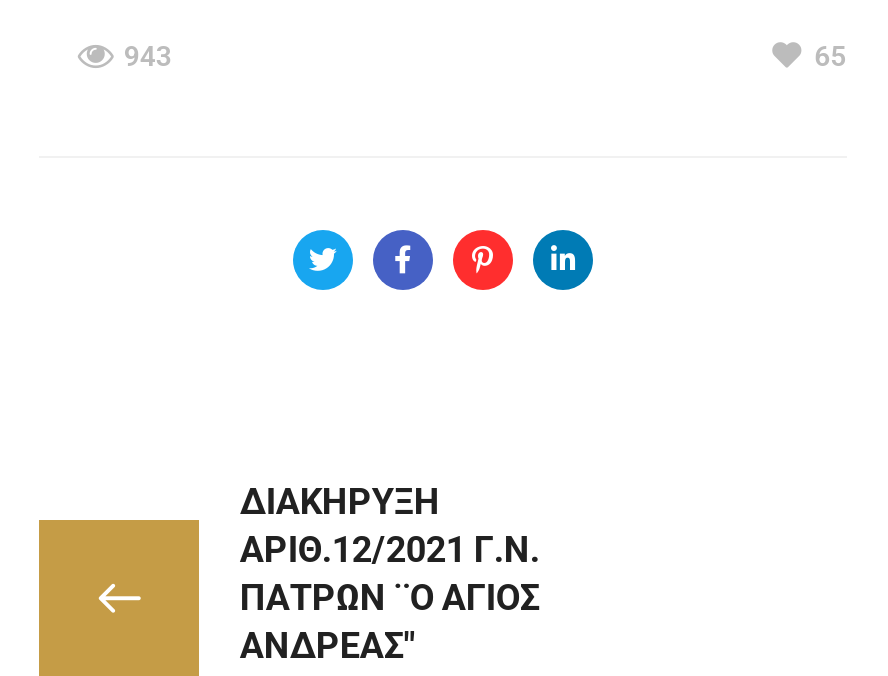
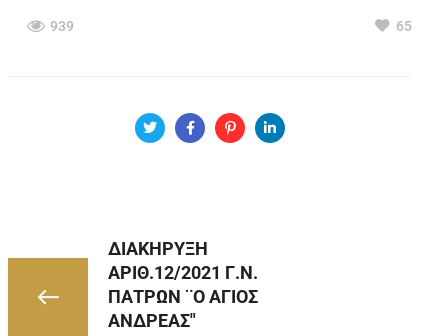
- 943
+ 939
